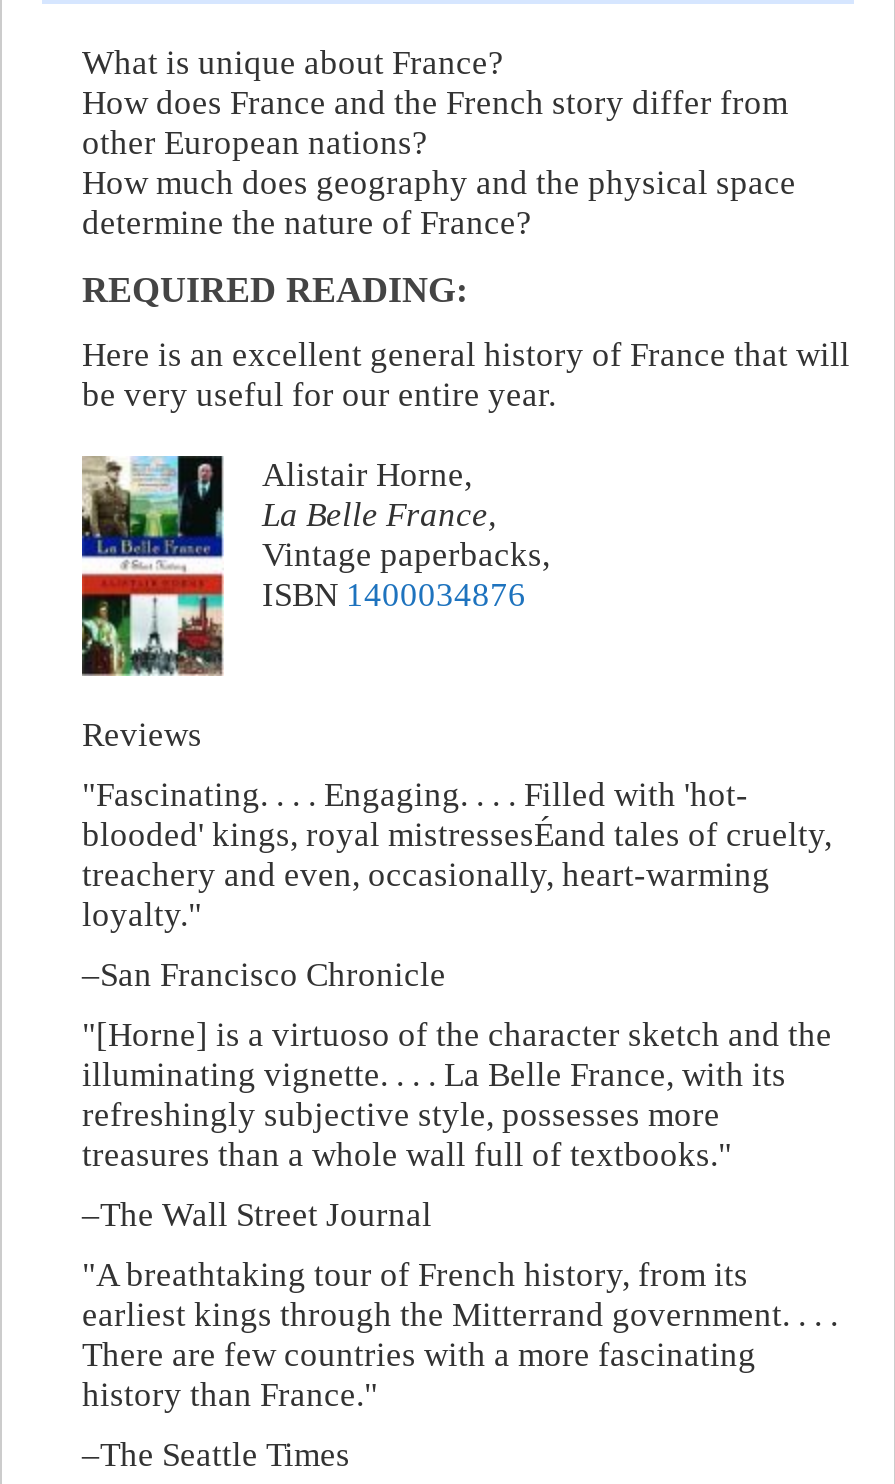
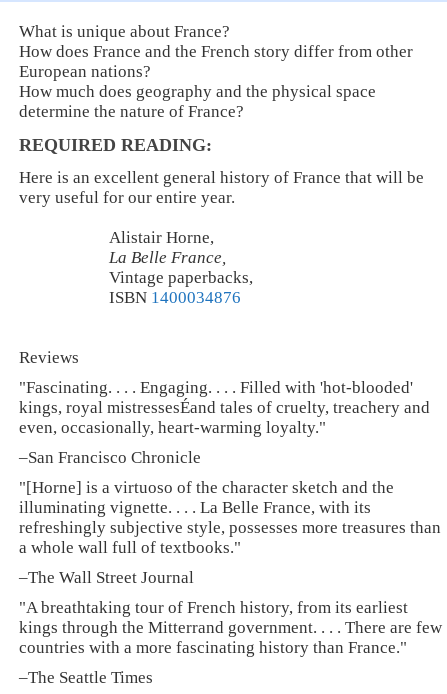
- [image]
